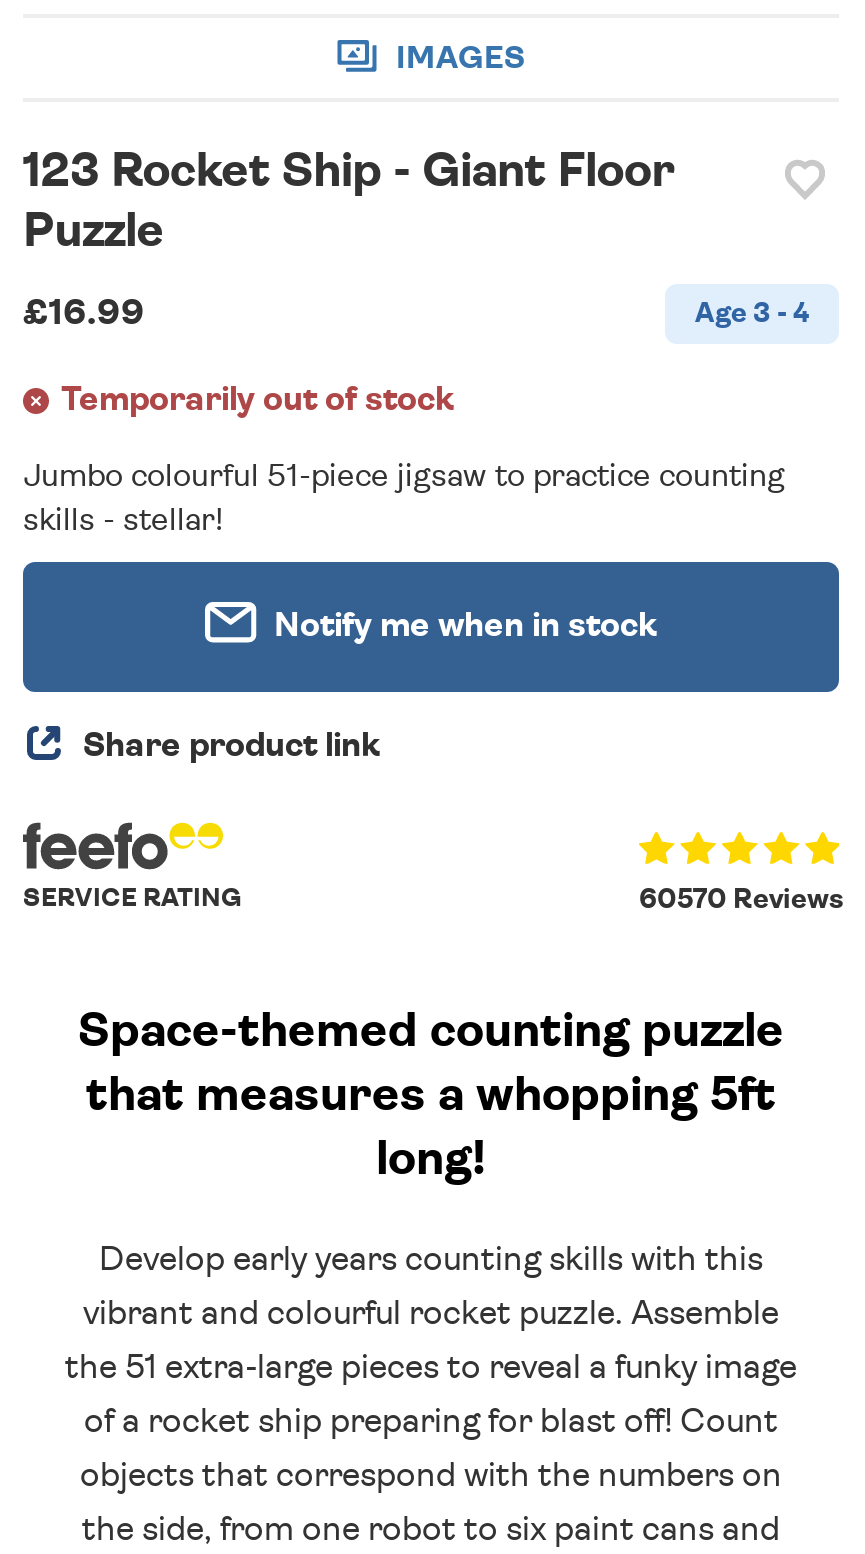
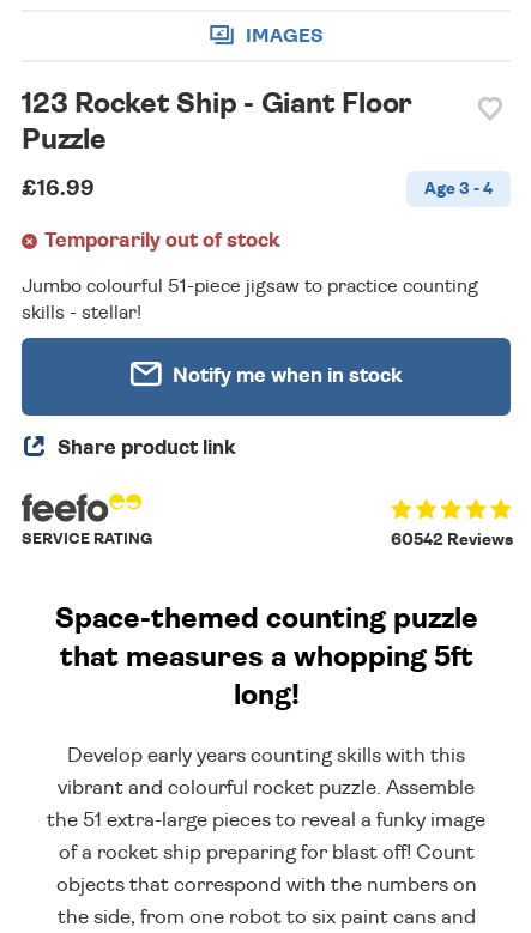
- 60570 Reviews
+ 60542 Reviews
